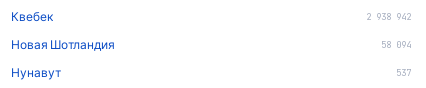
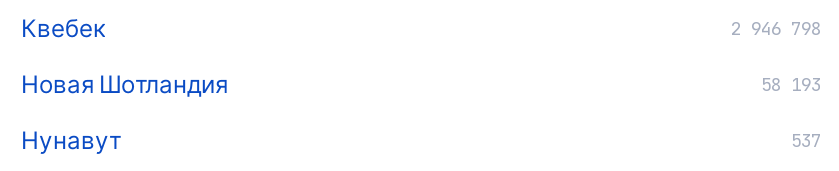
- 2 938 942
+ 2 946 798

- 58 094
+ 58 193
